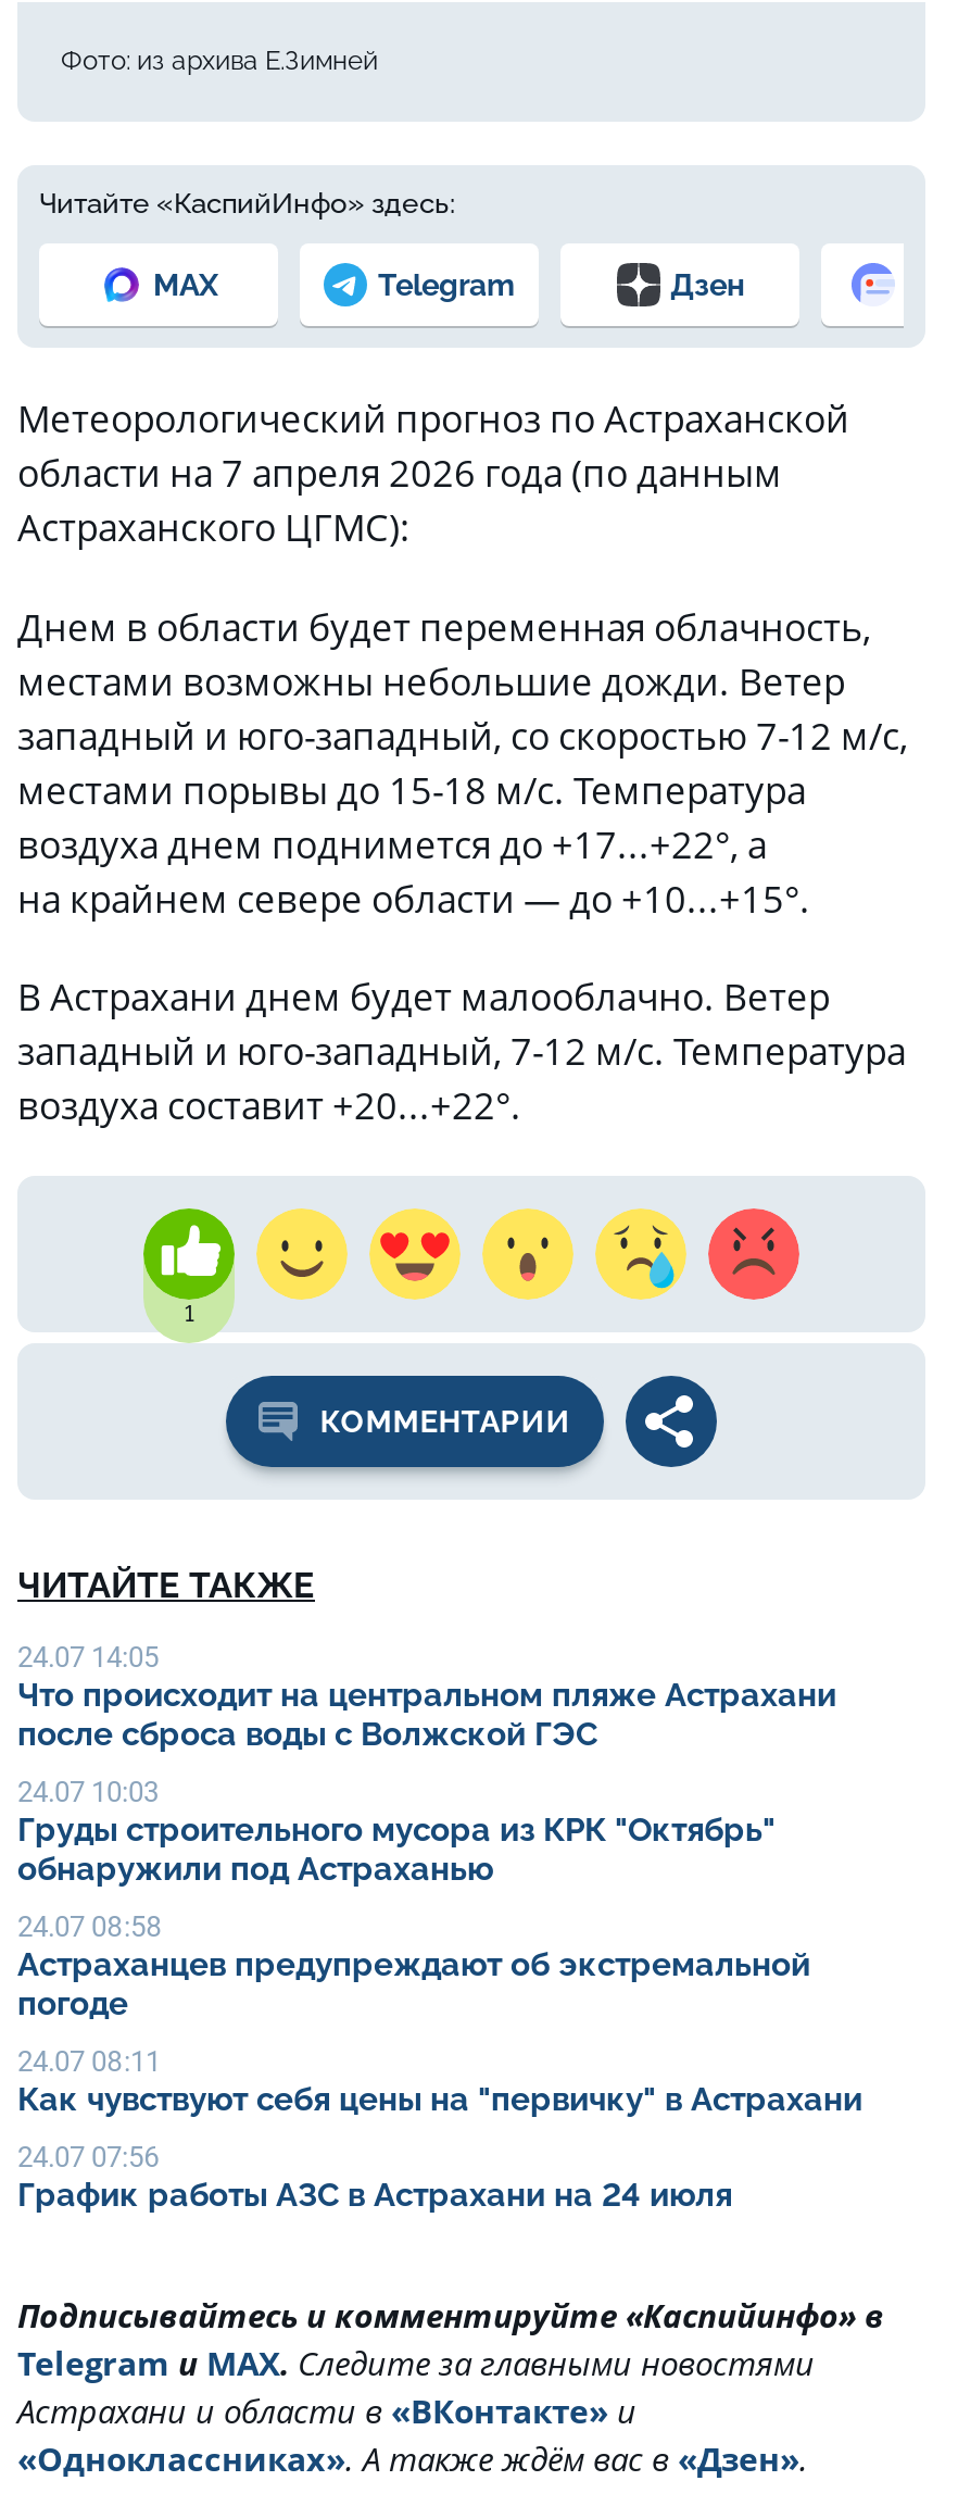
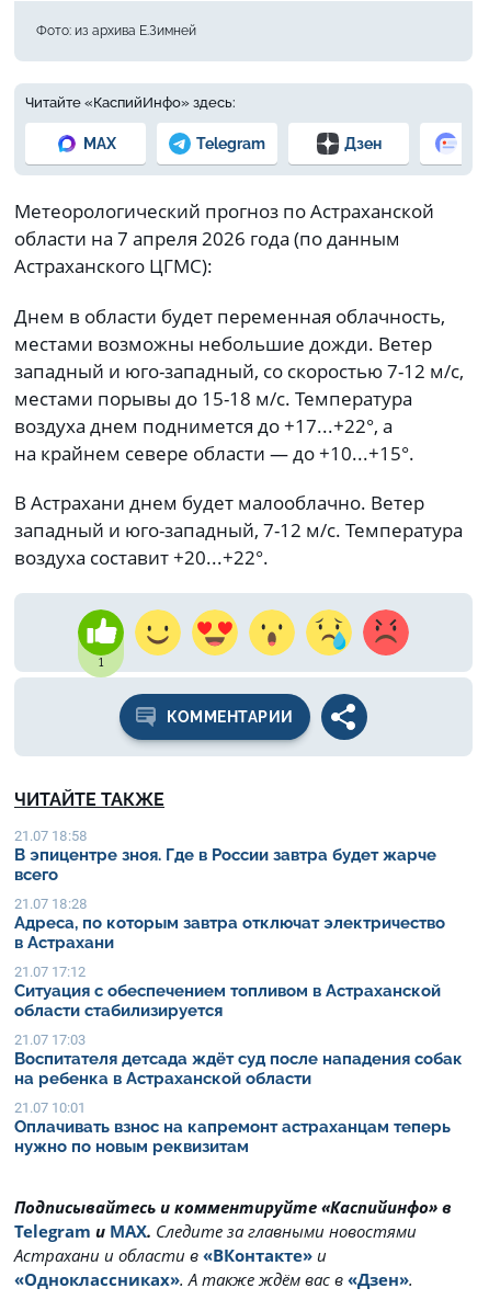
- 24.07 14:05
- Что происходит на центральном пляже Астрахани
- после сброса воды с Волжской ГЭС
+ 21.07 18:58
+ В эпицентре зноя. Где в России завтра будет жарче
+ всего

- 24.07 10:03
- Груды строительного мусора из КРК "Октябрь"
- обнаружили под Астраханью
+ 21.07 18:28
+ Адреса, по которым завтра отключат электричество
+ в Астрахани

- 24.07 08:58
- Астраханцев предупреждают об экстремальной
- погоде
+ 21.07 17:12
+ Ситуация с обеспечением топливом в Астраханской
+ области стабилизируется

- 24.07 08:11
- Как чувствуют себя цены на "первичку" в Астрахани
+ 21.07 17:03
+ Воспитателя детсада ждёт суд после нападения собак
+ на ребенка в Астраханской области

- 24.07 07:56
- График работы АЗС в Астрахани на 24 июля
+ 21.07 10:01
+ Оплачивать взнос на капремонт астраханцам теперь
+ нужно по новым реквизитам
